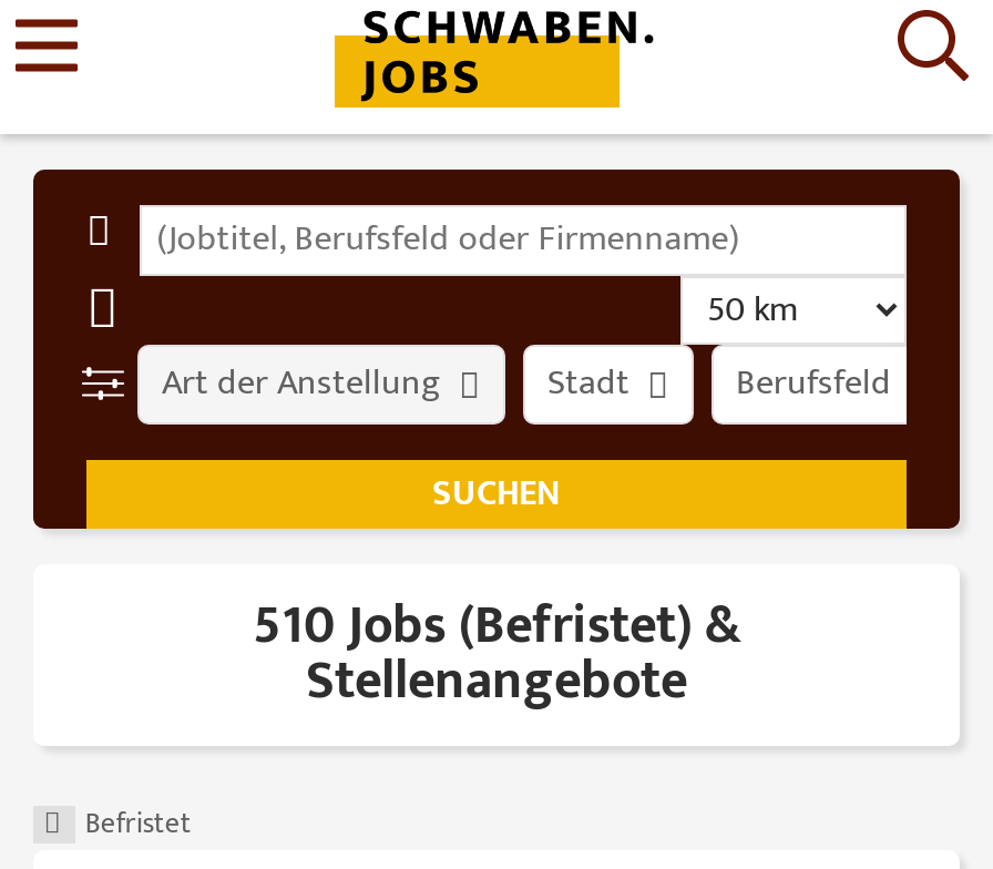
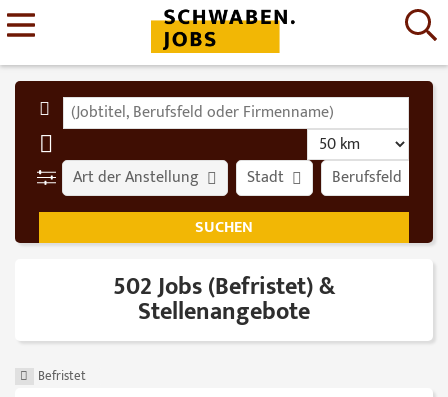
- 510 Jobs (Befristet) &
+ 502 Jobs (Befristet) &
